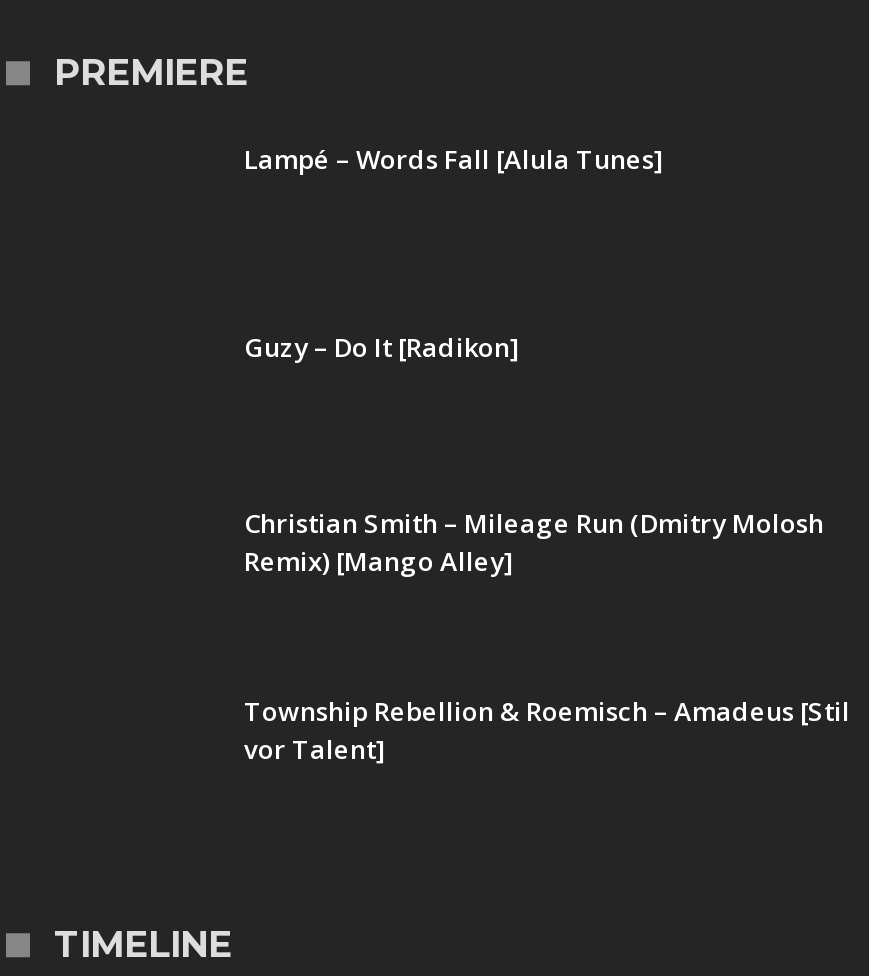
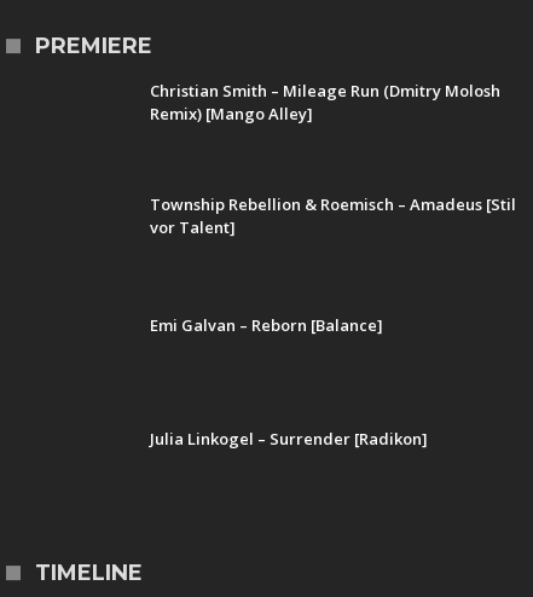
- Lampé – Words Fall [Alula Tunes]

- Guzy – Do It [Radikon]

moved up: Christian Smith – Mileage Run (Dmitry Molosh | Remix) [Mango Alley] | Township Rebellion & Roemisch – Amadeus [Stil | vor Talent]

+ Emi Galvan – Reborn [Balance]

+ Julia Linkogel – Surrender [Radikon]
